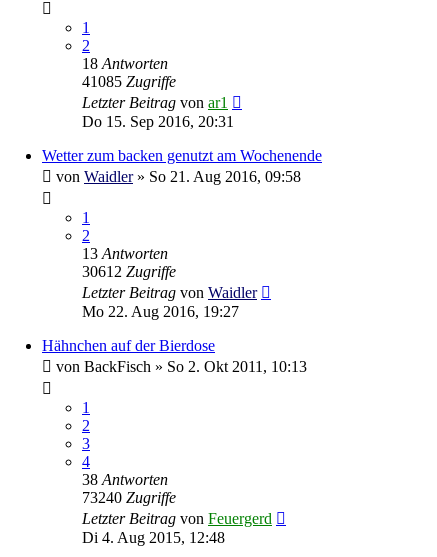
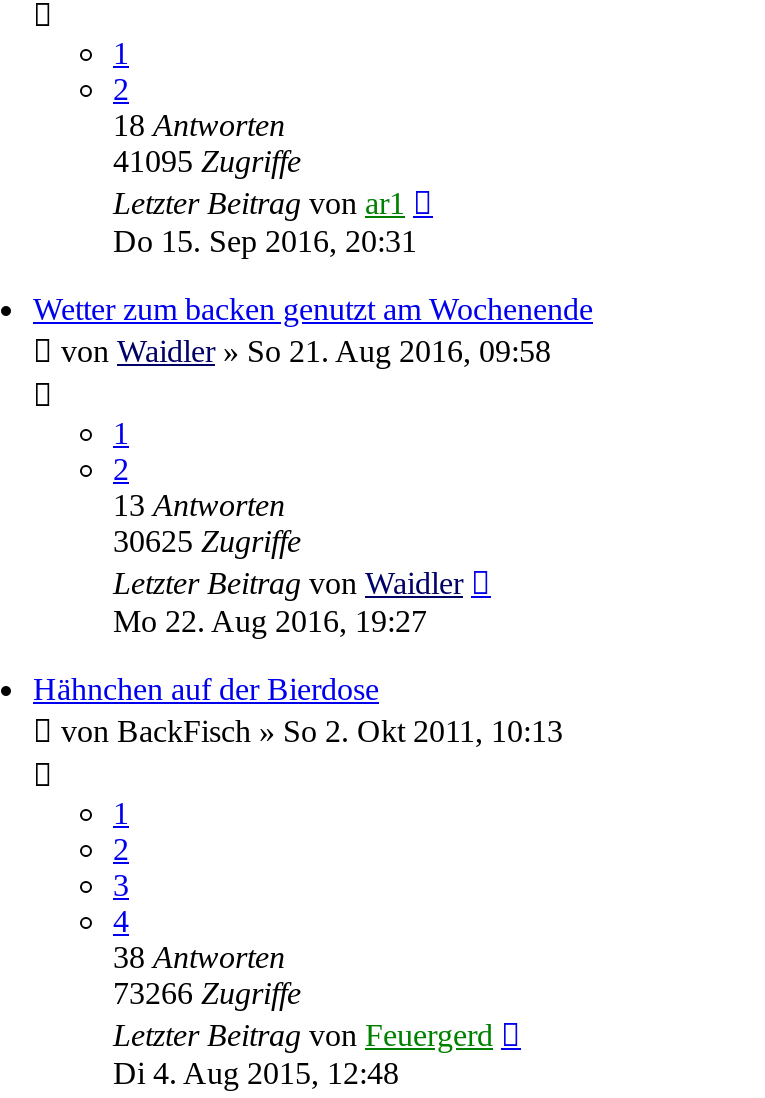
- 41085 Zugriffe
+ 41095 Zugriffe

- 30612 Zugriffe
+ 30625 Zugriffe

- 73240 Zugriffe
+ 73266 Zugriffe
